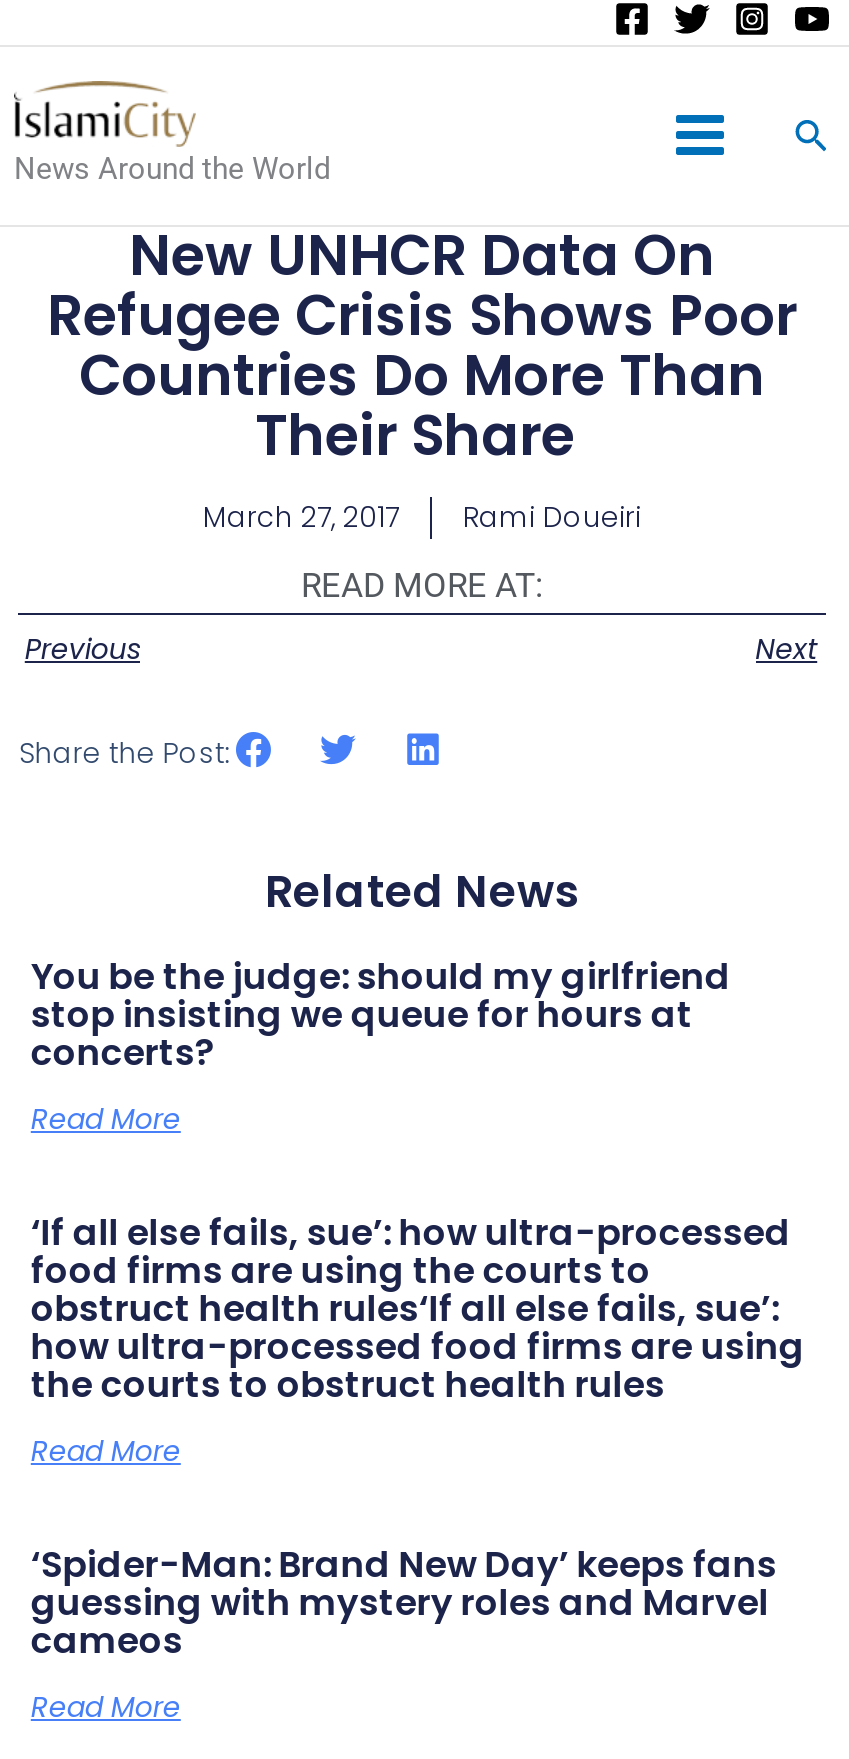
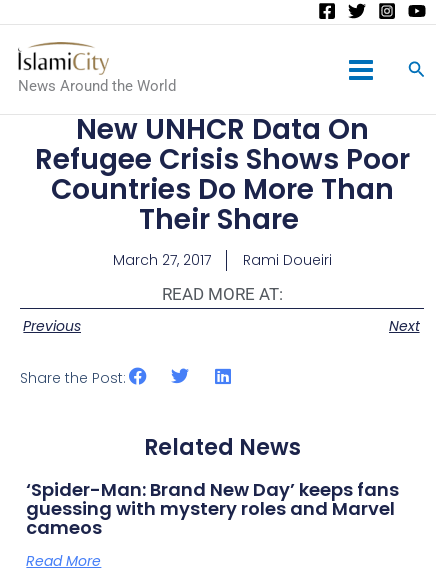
- You be the judge: should my girlfriend
- stop insisting we queue for hours at
- concerts?
- Read More
- ‘If all else fails, sue’: how ultra-processed
- food firms are using the courts to
- obstruct health rules‘If all else fails, sue’:
- how ultra-processed food firms are using
- the courts to obstruct health rules
- Read More
